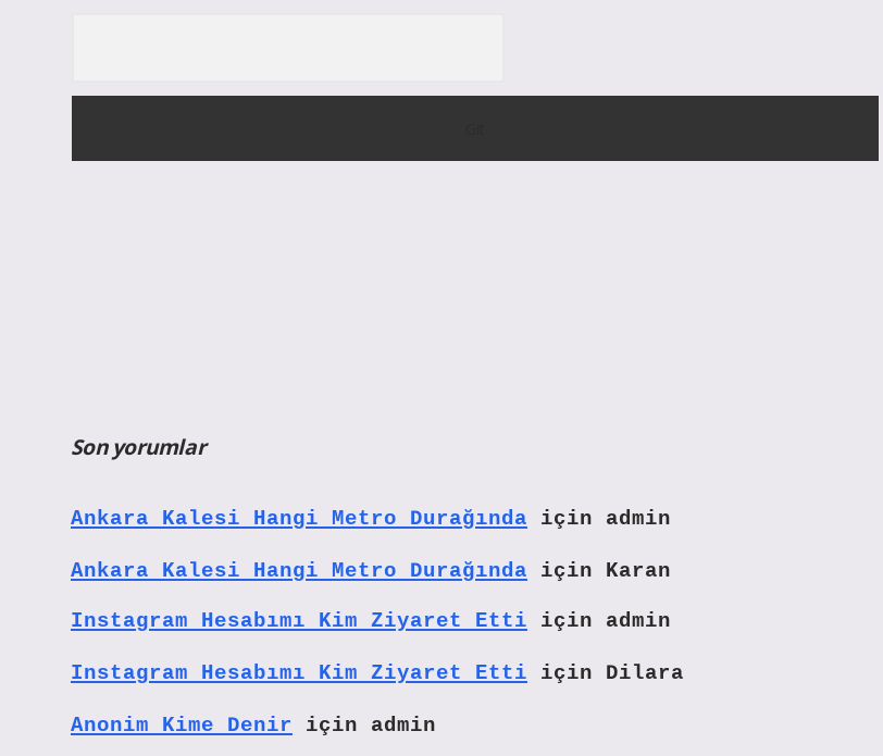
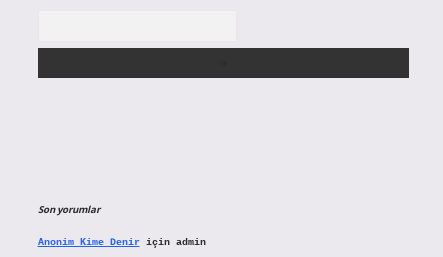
- Ankara Kalesi Hangi Metro Durağında için admin
- Ankara Kalesi Hangi Metro Durağında için Karan
- Instagram Hesabımı Kim Ziyaret Etti için admin
- Instagram Hesabımı Kim Ziyaret Etti için Dilara
